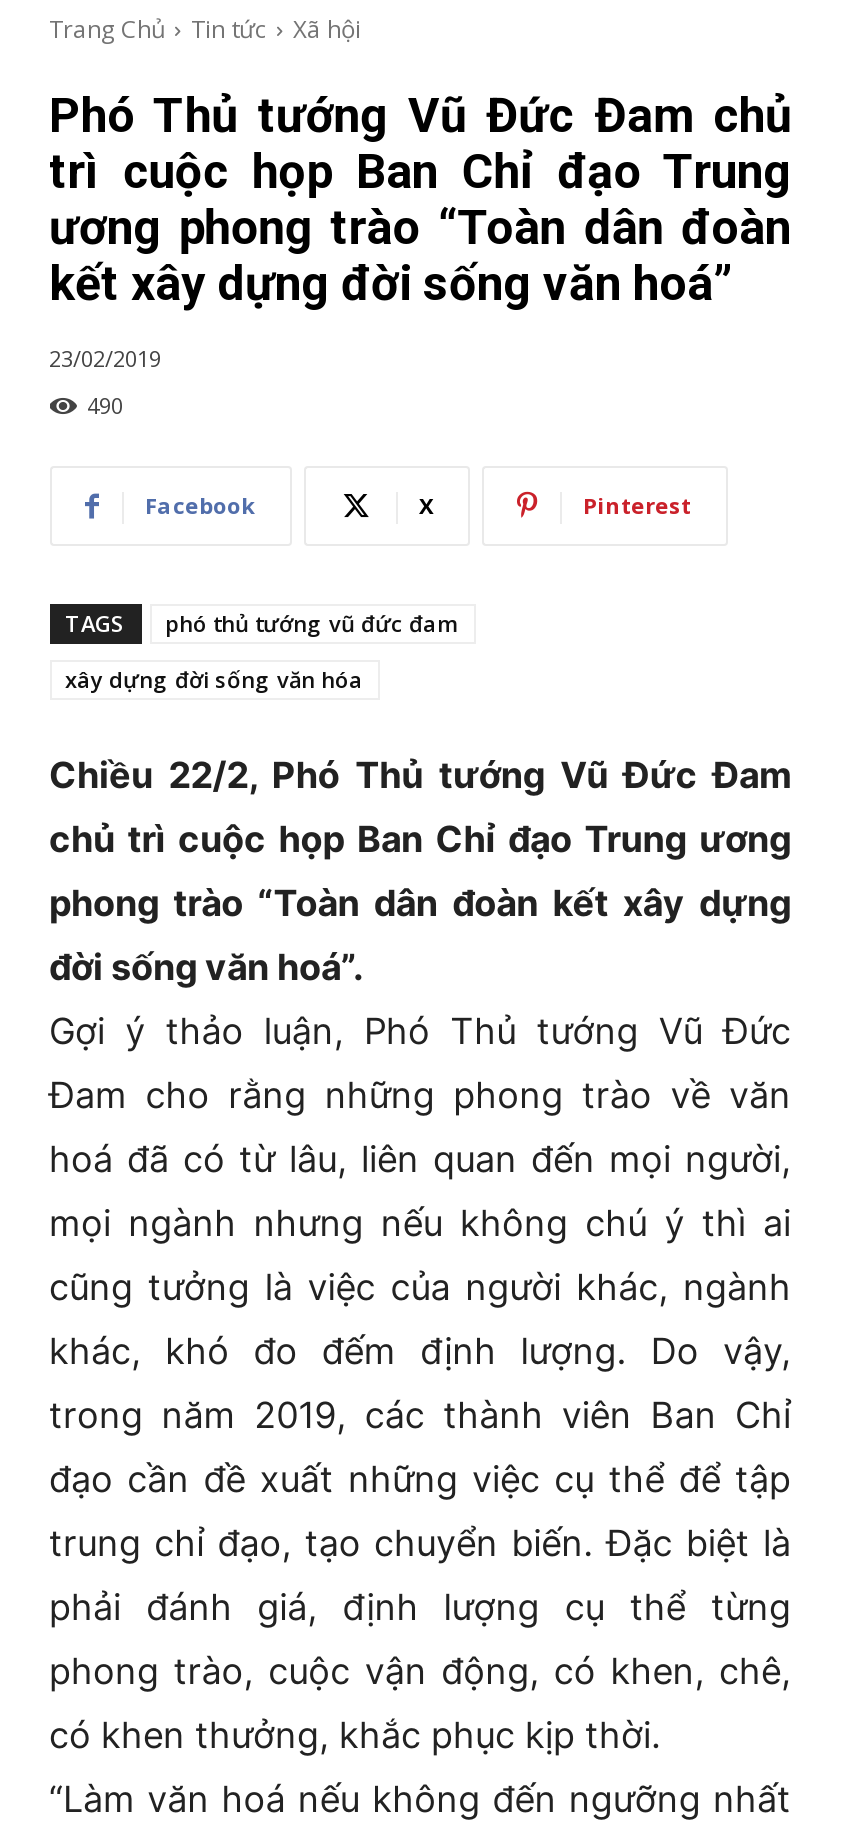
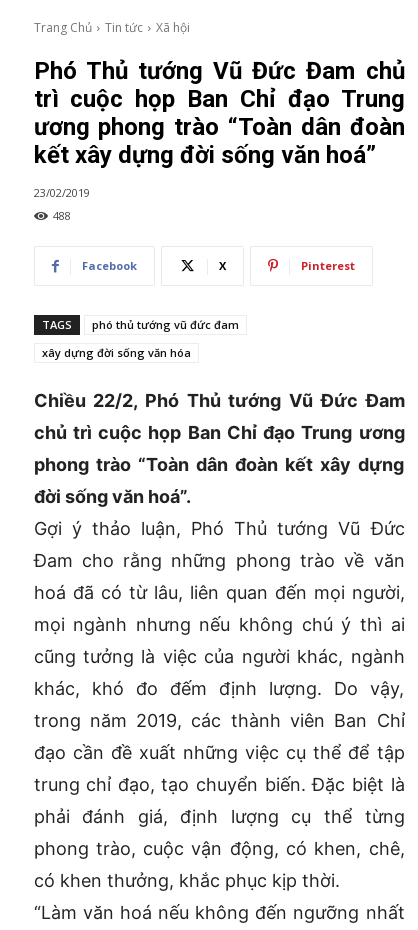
- 490
+ 488
